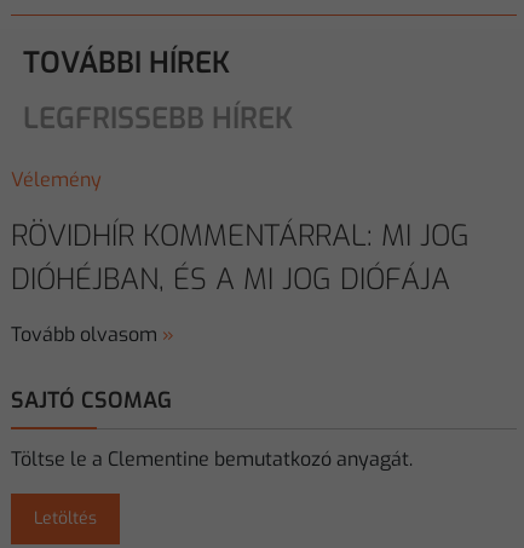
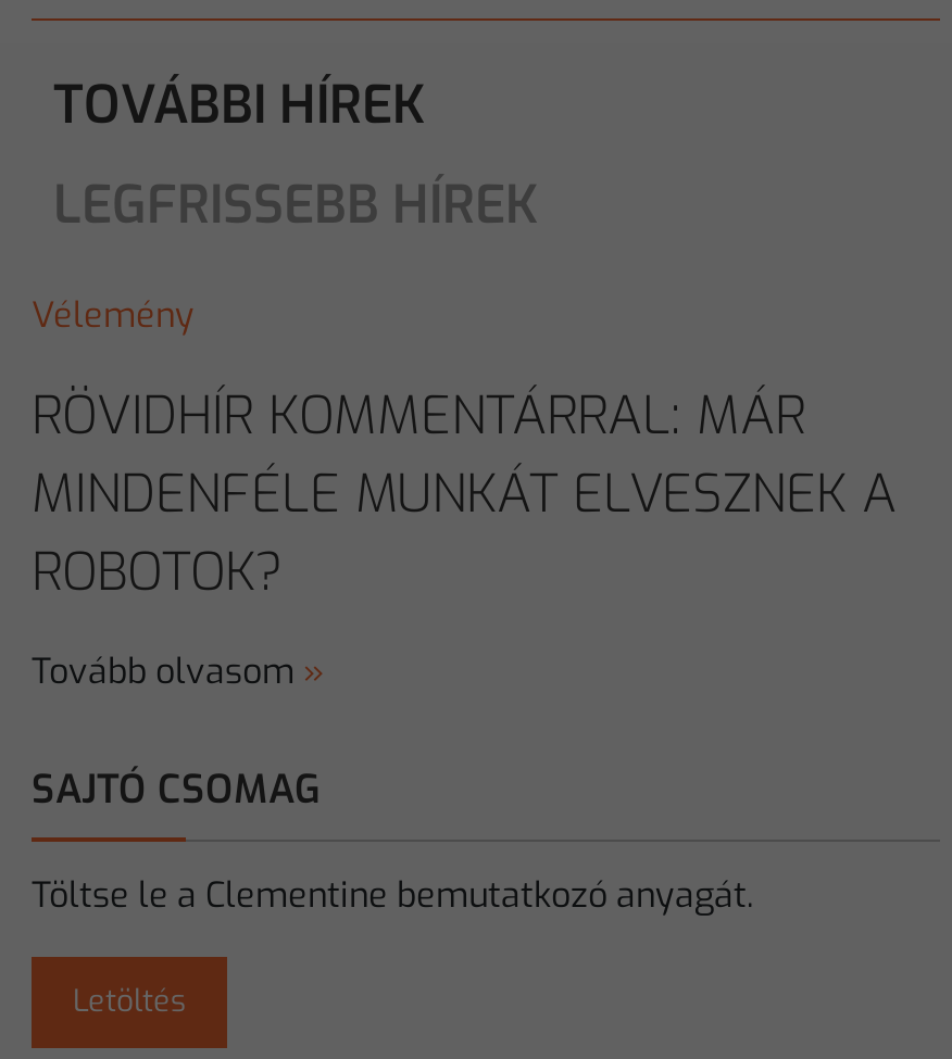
- RÖVIDHÍR KOMMENTÁRRAL: MI JOG
- DIÓHÉJBAN, ÉS A MI JOG DIÓFÁJA
+ RÖVIDHÍR KOMMENTÁRRAL: MÁR
+ MINDENFÉLE MUNKÁT ELVESZNEK A
+ ROBOTOK?
